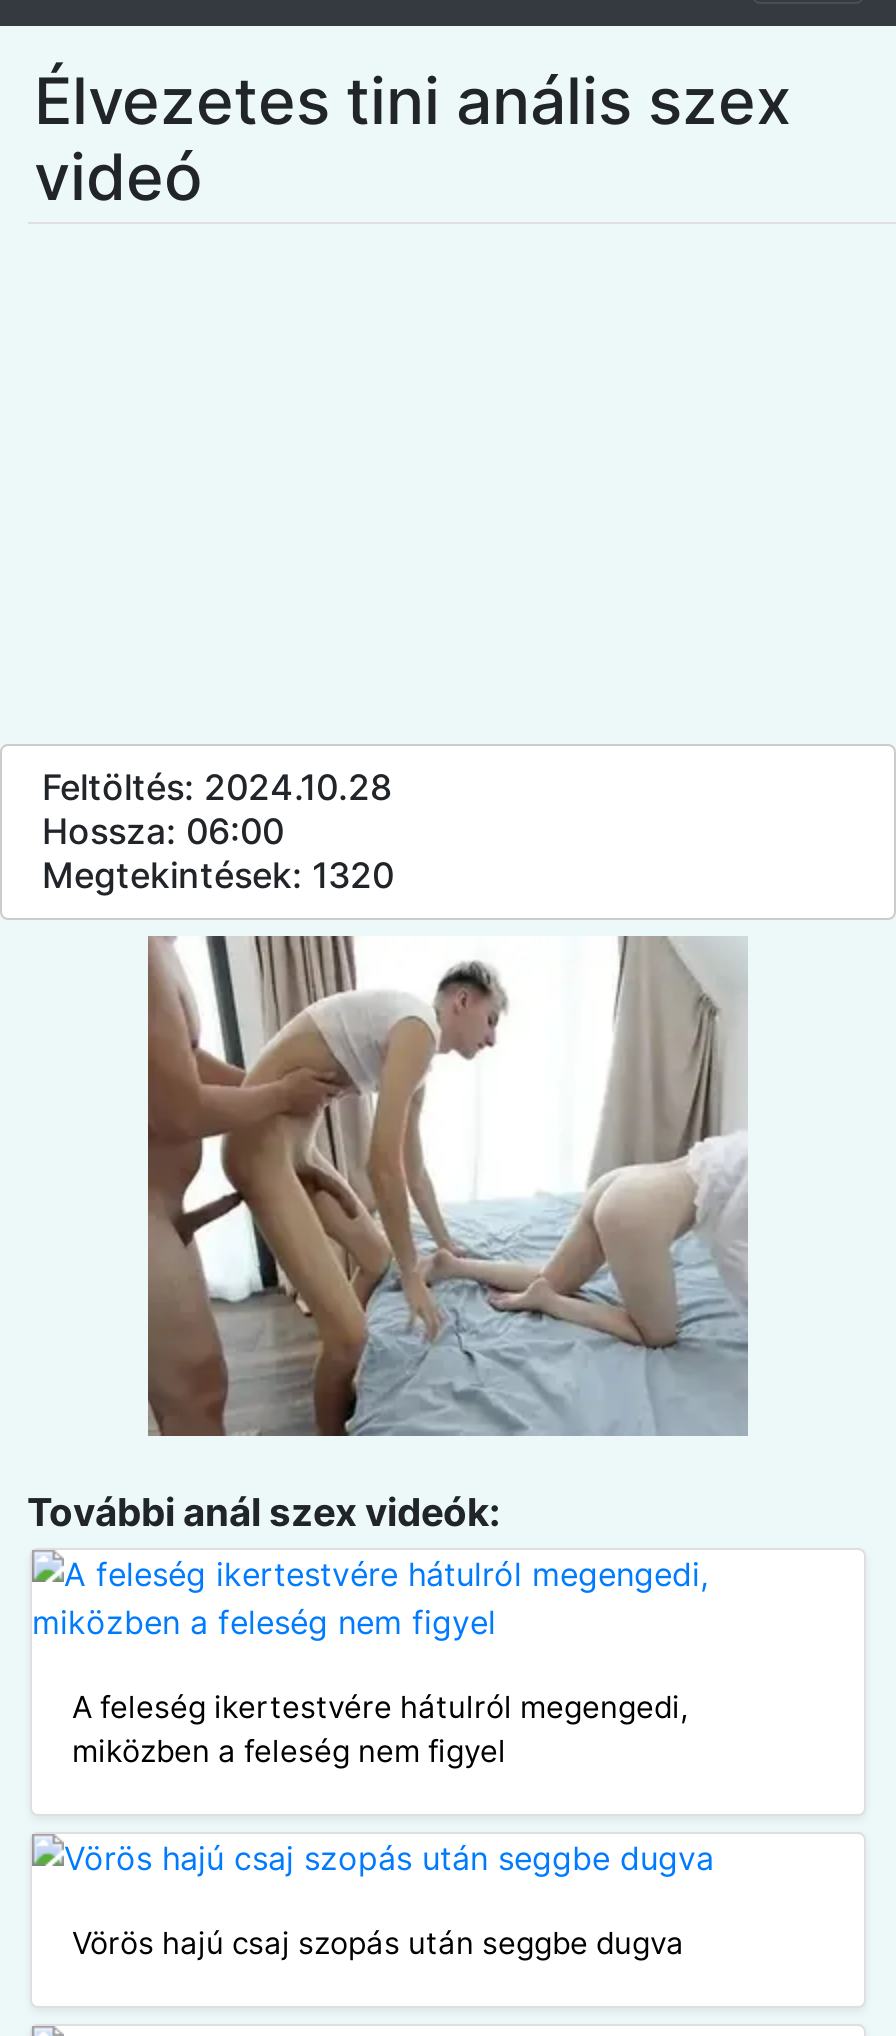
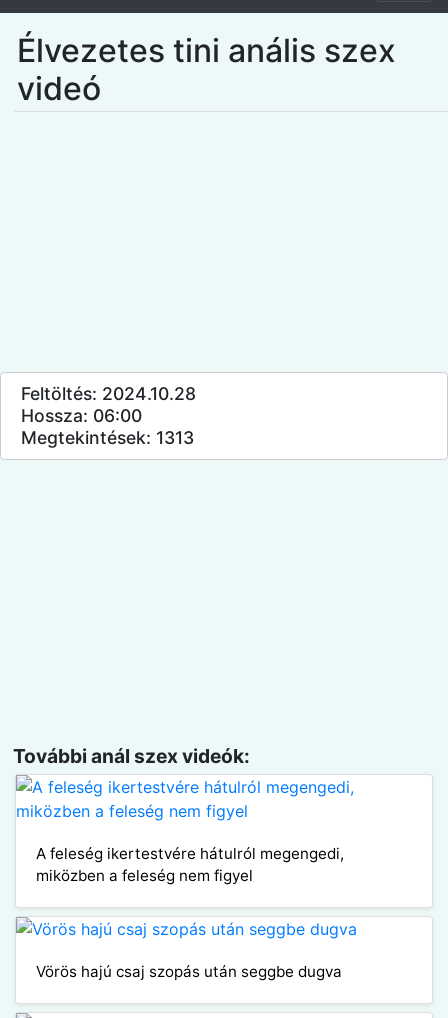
- Megtekintések: 1320
+ Megtekintések: 1313

- [image]
